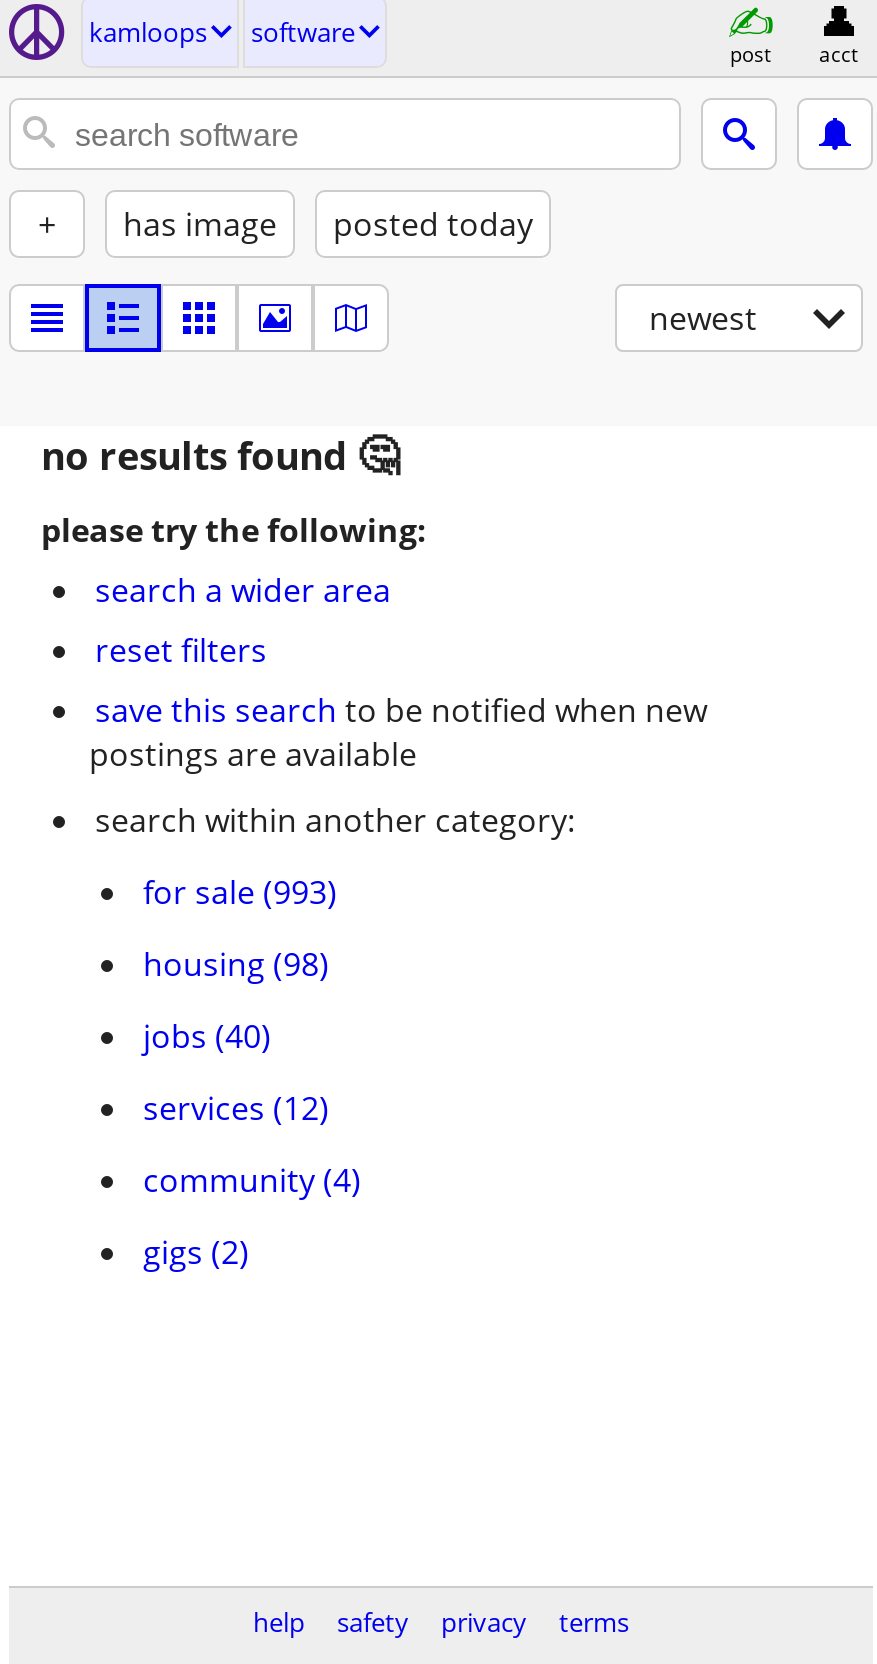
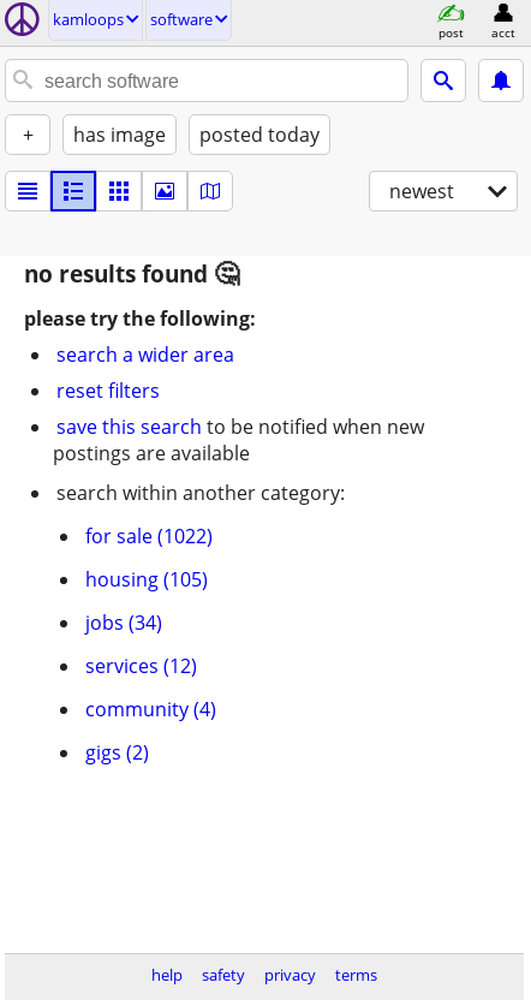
- for sale (993)
+ for sale (1022)

- housing (98)
+ housing (105)

- jobs (40)
+ jobs (34)
